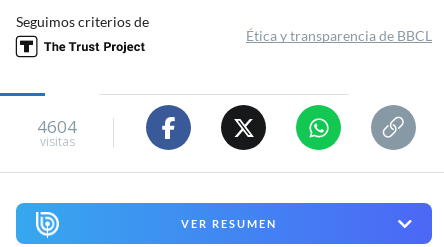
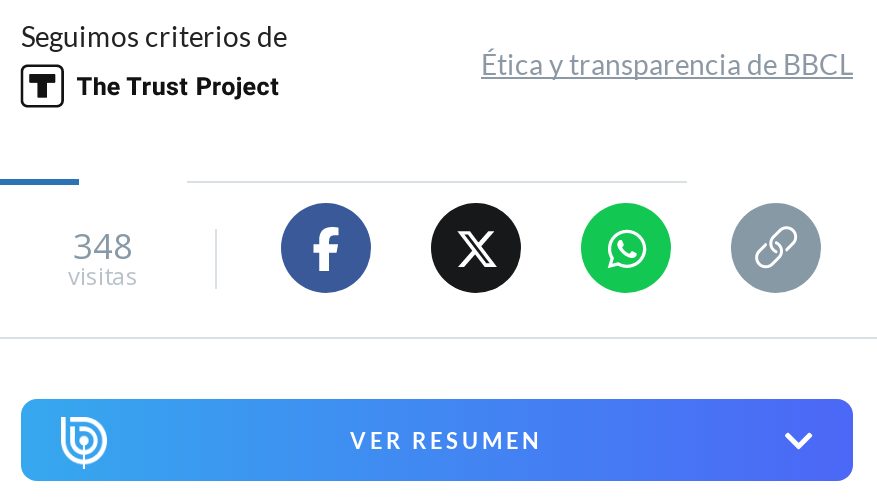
- 4604
+ 348
